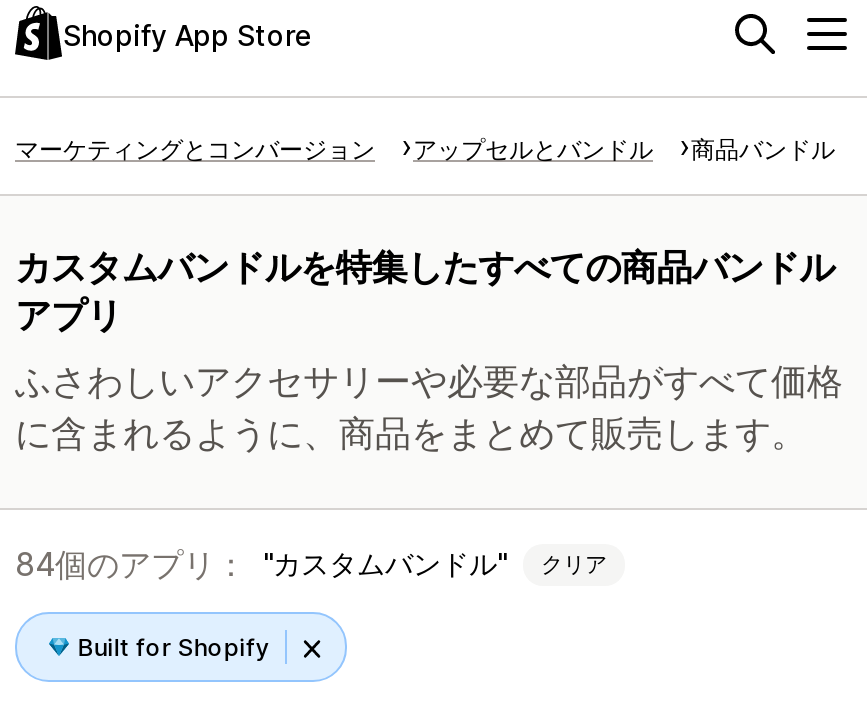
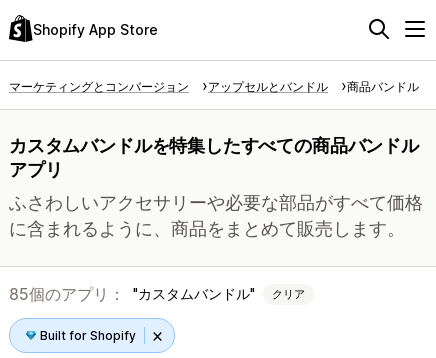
- 84個のアプリ： カスタムバンドル クリア
+ 85個のアプリ： カスタムバンドル クリア
